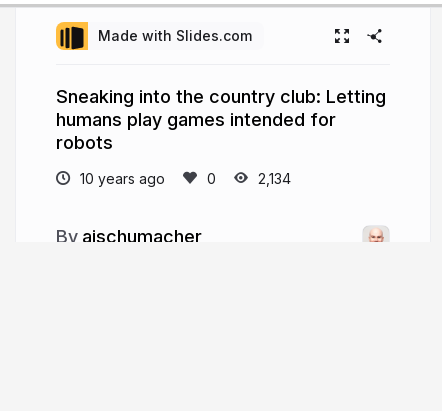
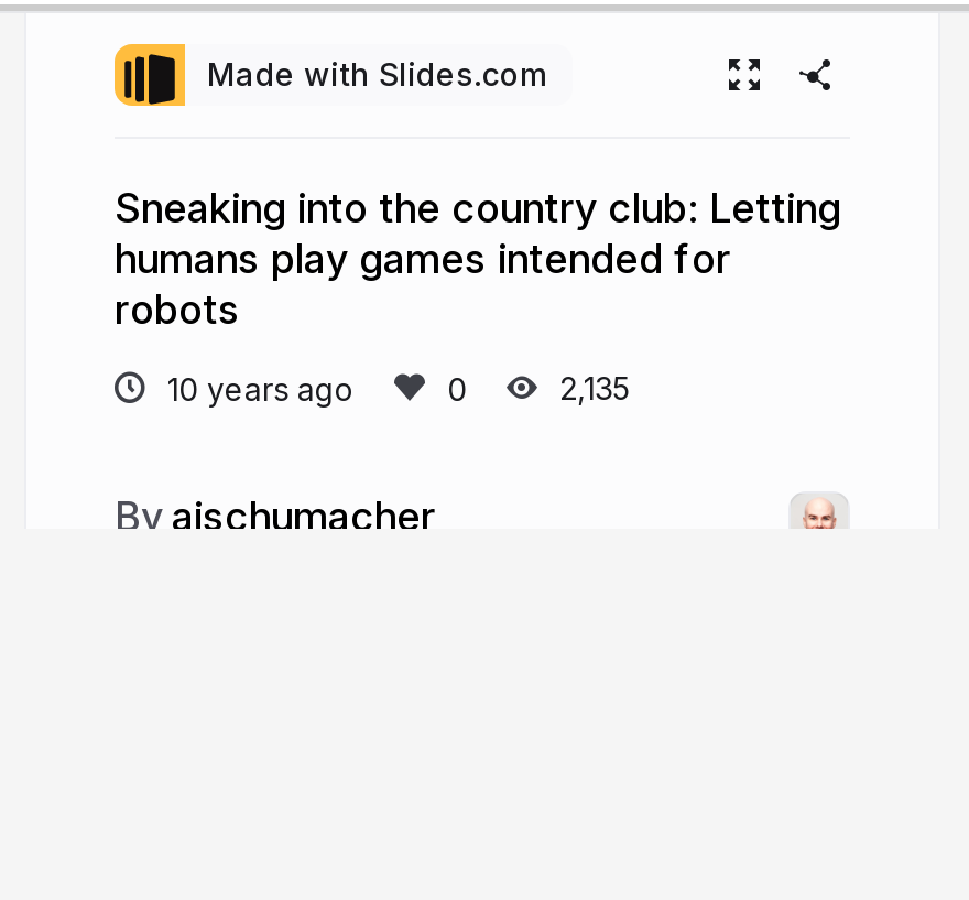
- 2,134
+ 2,135
